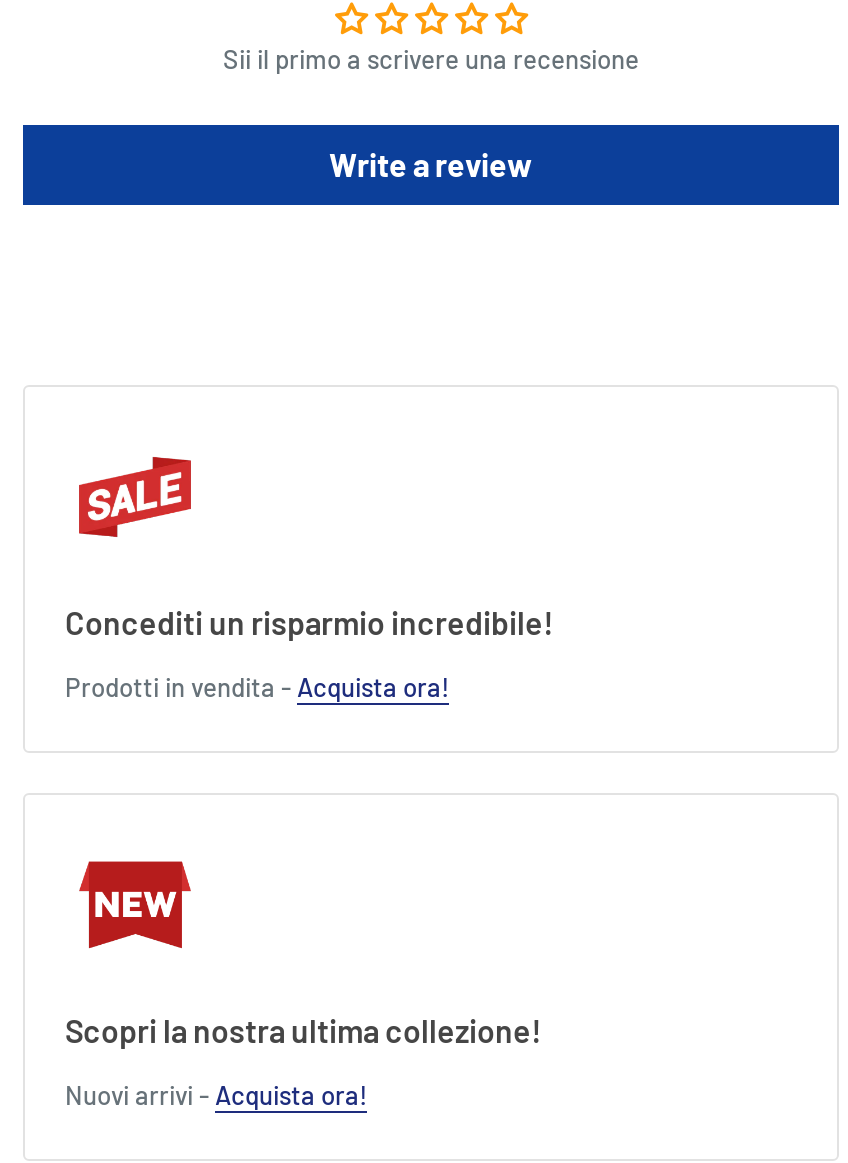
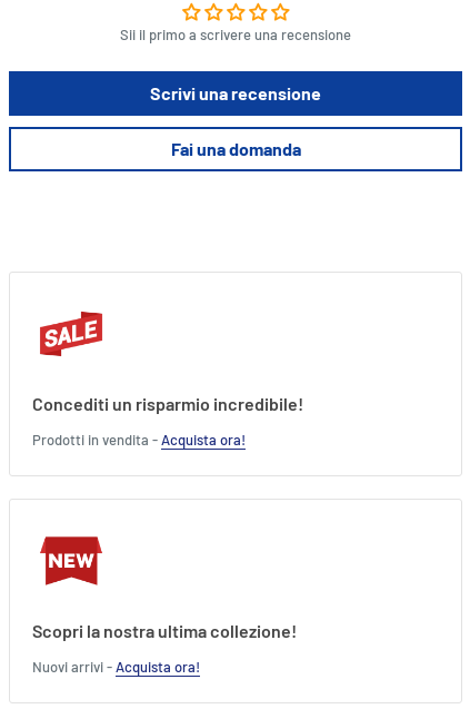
- Write a review
+ Scrivi una recensione
+ Fai una domanda
